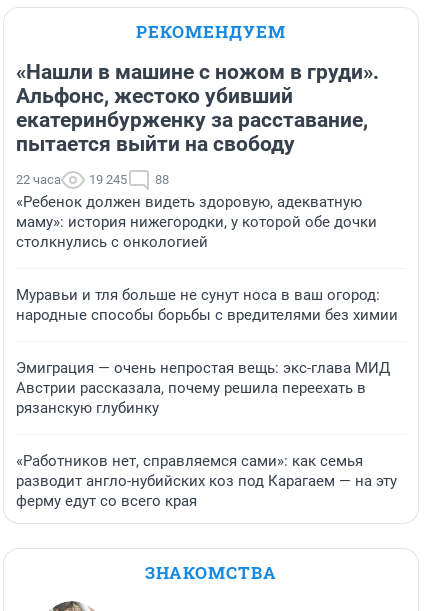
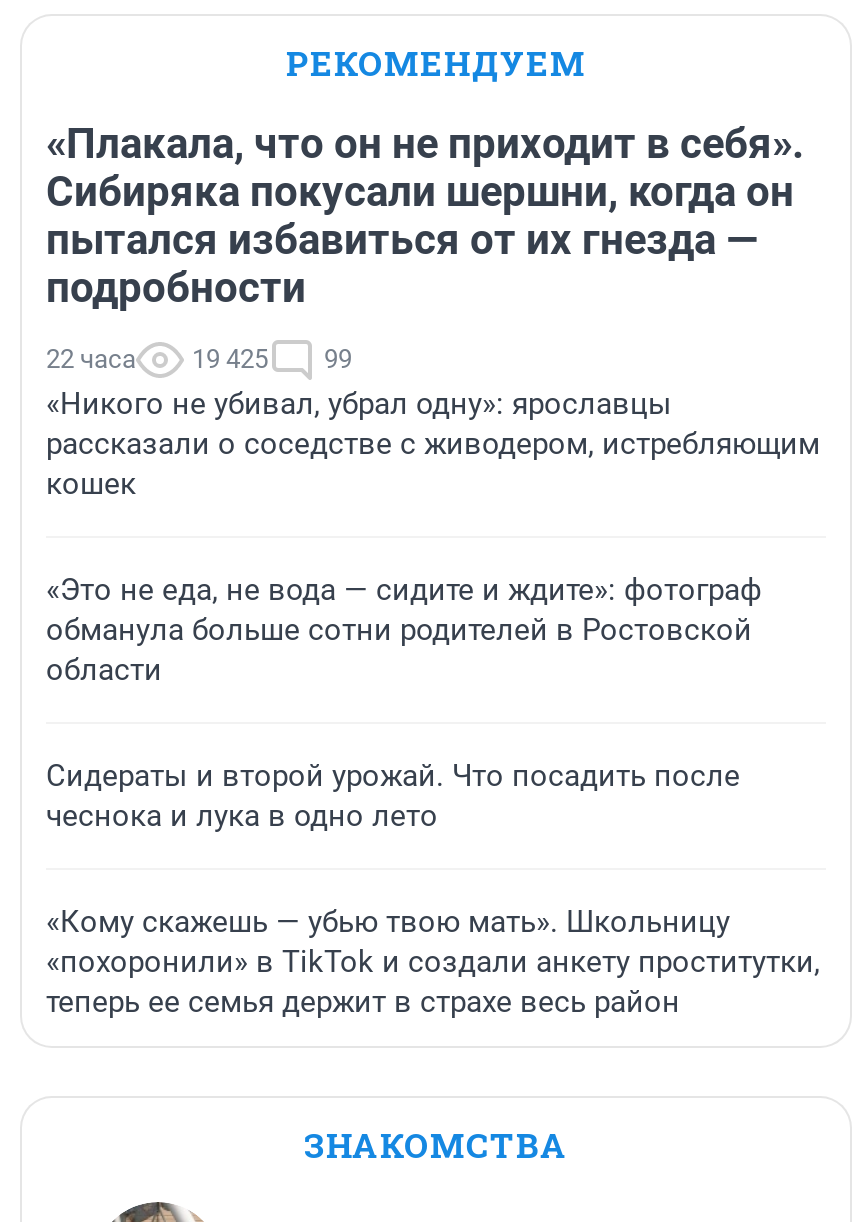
- «Нашли в машине с ножом в груди».
- Альфонс, жестоко убивший
- екатеринбурженку за расставание,
- пытается выйти на свободу
+ «Плакала, что он не приходит в себя».
+ Сибиряка покусали шершни, когда он
+ пытался избавиться от их гнезда —
+ подробности

- 19 245
- 88
- «Ребенок должен видеть здоровую, адекватную
- маму»: история нижегородки, у которой обе дочки
- столкнулись с онкологией
+ 19 425
+ 99
+ «Никого не убивал, убрал одну»: ярославцы
+ рассказали о соседстве с живодером, истребляющим
+ кошек

- Муравьи и тля больше не сунут носа в ваш огород:
- народные способы борьбы с вредителями без химии
+ «Это не еда, не вода — сидите и ждите»: фотограф
+ обманула больше сотни родителей в Ростовской
+ области

- Эмиграция — очень непростая вещь: экс-глава МИД
- Австрии рассказала, почему решила переехать в
- рязанскую глубинку
+ Сидераты и второй урожай. Что посадить после
+ чеснока и лука в одно лето

- «Работников нет, справляемся сами»: как семья
- разводит англо-нубийских коз под Карагаем — на эту
- ферму едут со всего края
+ «Кому скажешь — убью твою мать». Школьницу
+ «похоронили» в TikTok и создали анкету проститутки,
+ теперь ее семья держит в страхе весь район
